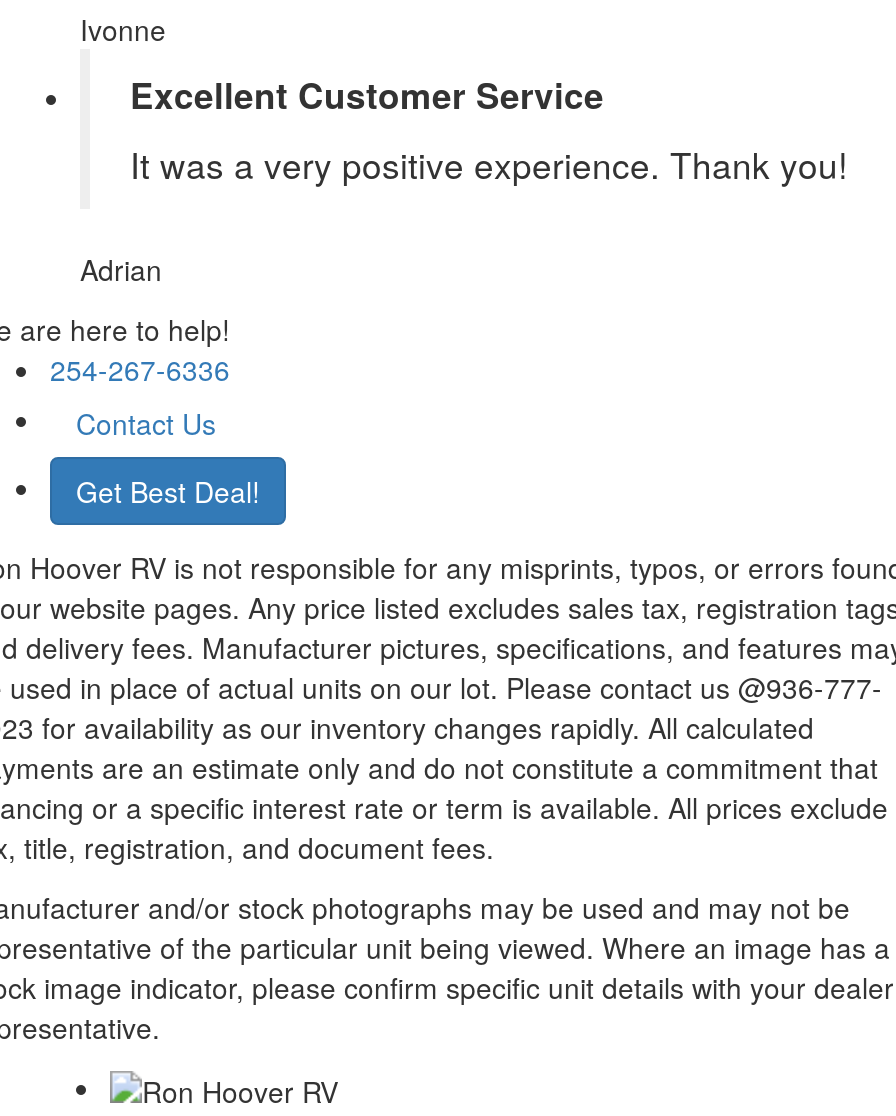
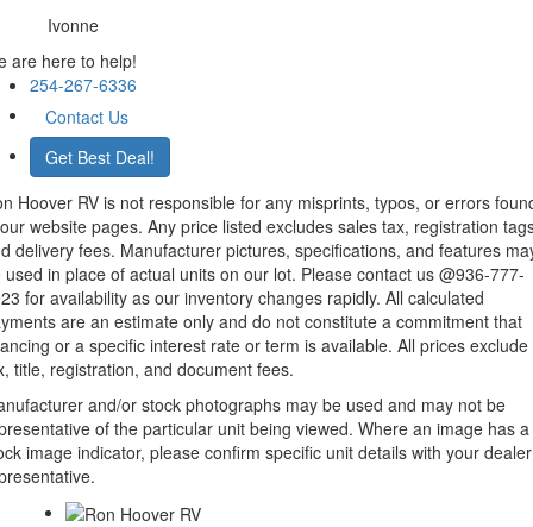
- Excellent Customer Service
- It was a very positive experience. Thank you!
- Adrian
